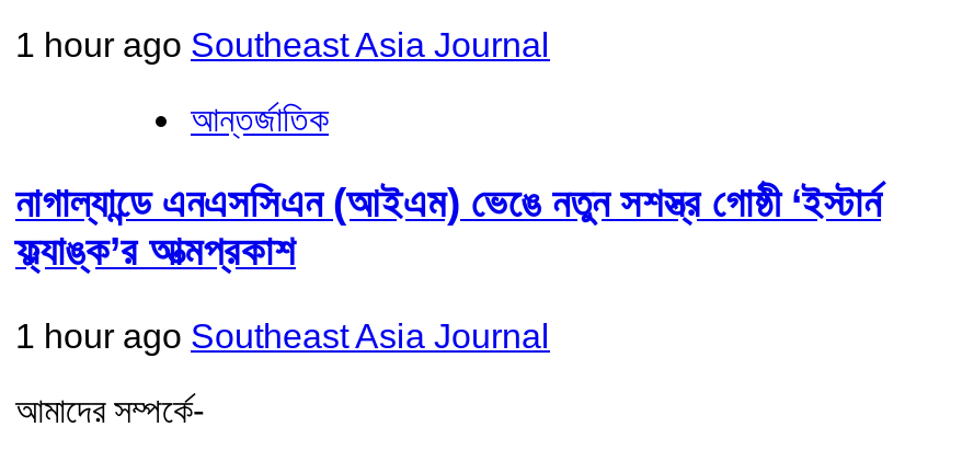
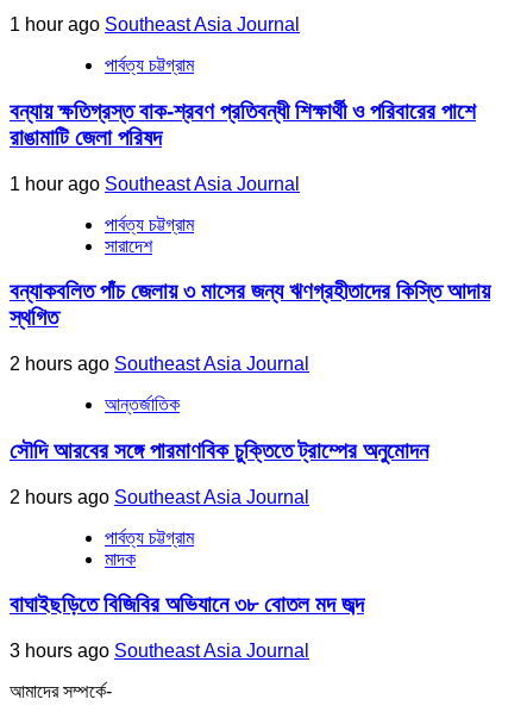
- আন্তর্জাতিক
+ পার্বত্য চট্টগ্রাম

- নাগাল্যান্ডে এনএসসিএন (আইএম) ভেঙে নতুন সশস্ত্র গোষ্ঠী ‘ইস্টার্ন
- ফ্ল্যাঙ্ক’র আত্মপ্রকাশ
+ বন্যায় ক্ষতিগ্রস্ত বাক-শ্রবণ প্রতিবন্ধী শিক্ষার্থী ও পরিবারের পাশে
+ রাঙামাটি জেলা পরিষদ

+ পার্বত্য চট্টগ্রাম
+ সারাদেশ
+ বন্যাকবলিত পাঁচ জেলায় ৩ মাসের জন্য ঋণগ্রহীতাদের কিস্তি আদায়
+ স্থগিত
+ 2 hours ago Southeast Asia Journal
+ আন্তর্জাতিক
+ সৌদি আরবের সঙ্গে পারমাণবিক চুক্তিতে ট্রাম্পের অনুমোদন
+ 2 hours ago Southeast Asia Journal
+ পার্বত্য চট্টগ্রাম
+ মাদক
+ বাঘাইছড়িতে বিজিবির অভিযানে ৩৮ বোতল মদ জব্দ
+ 3 hours ago Southeast Asia Journal
